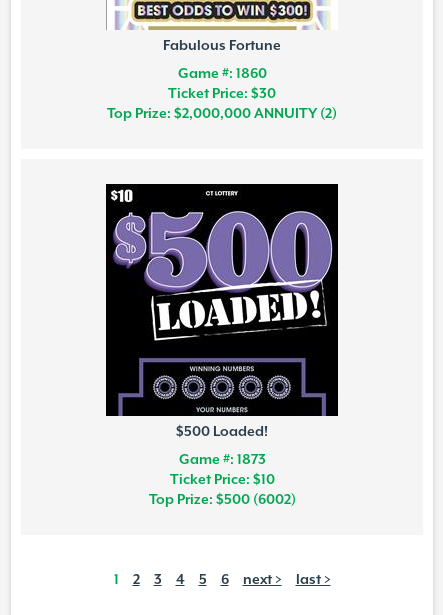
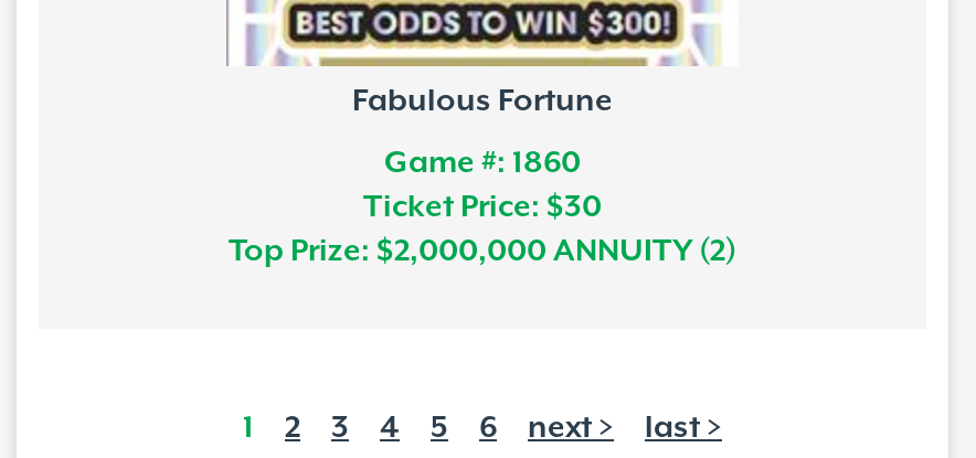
- [image]
- $500 Loaded!
- Game #: 1873
- Ticket Price: $10
- Top Prize: $500 (6002)
